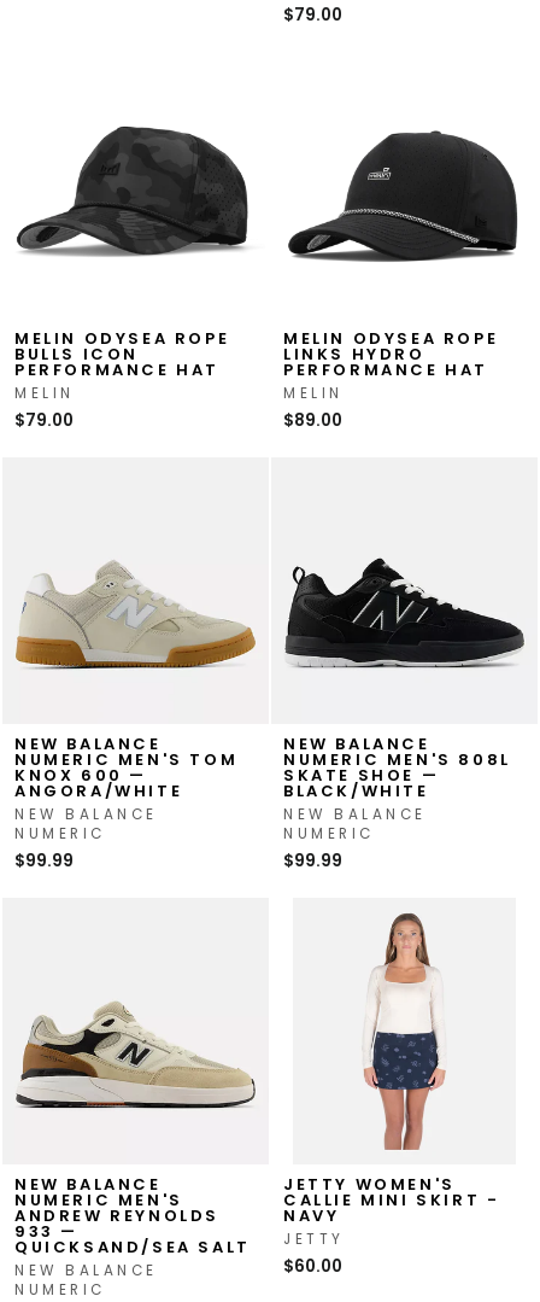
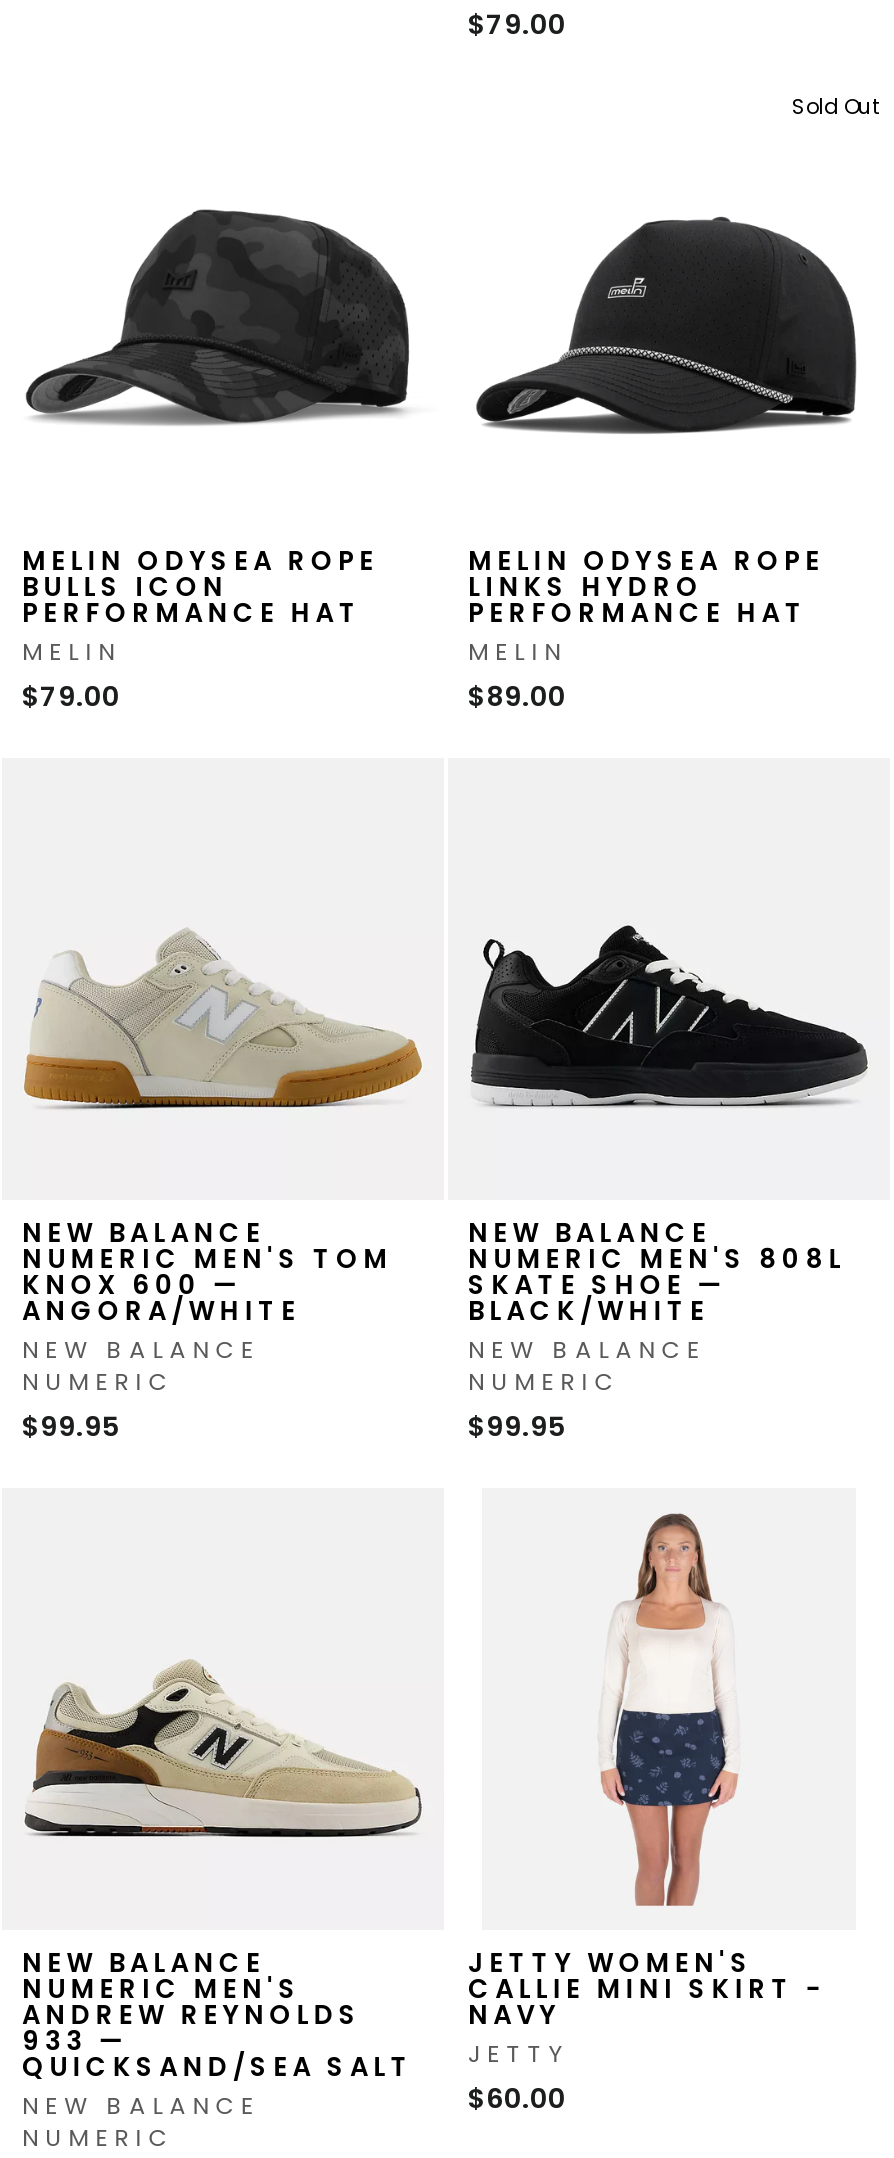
+ Sold Out

- $99.99
+ $99.95

- $99.99
+ $99.95
